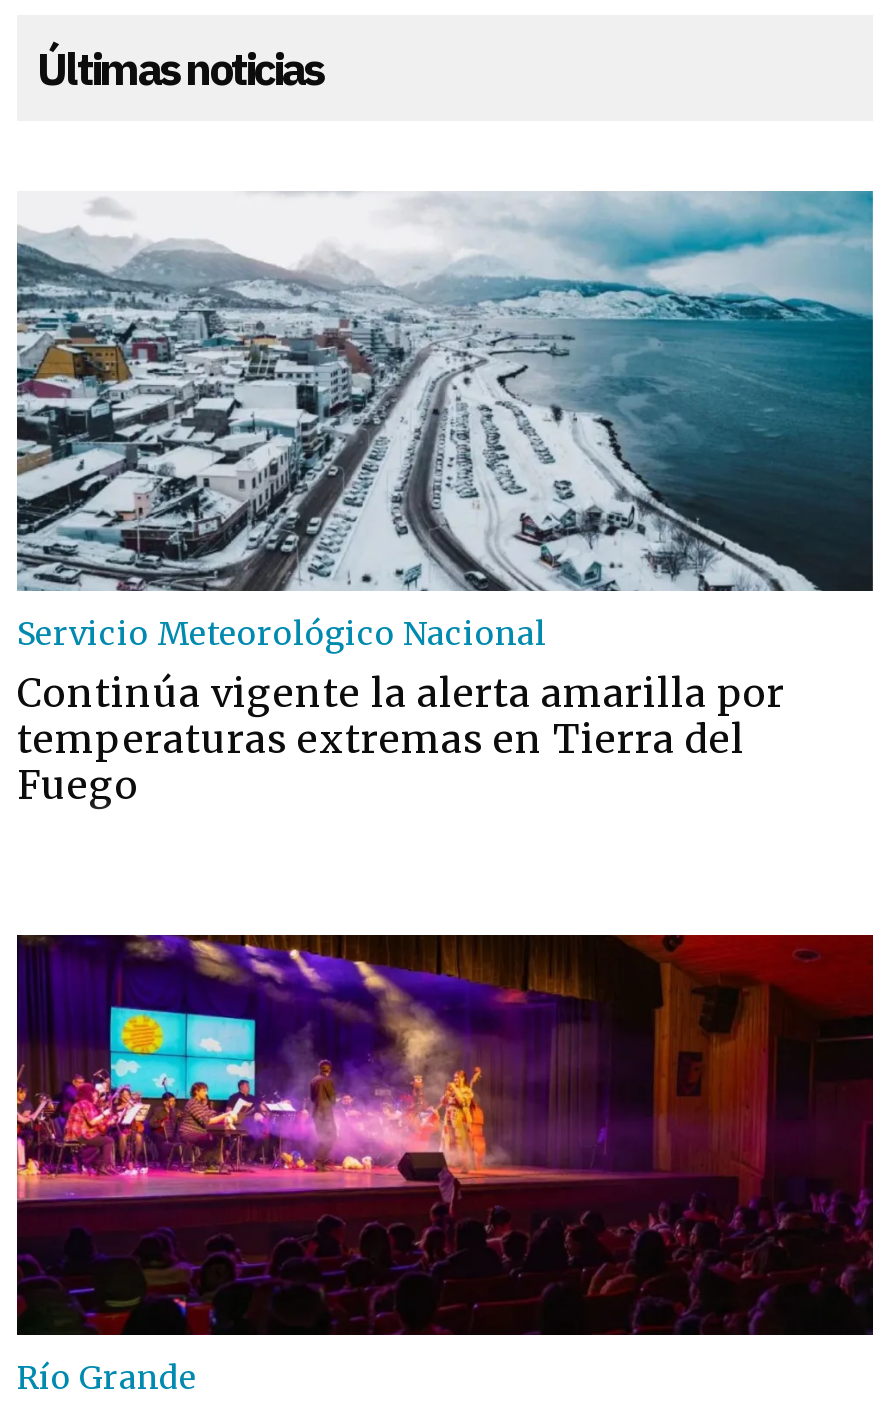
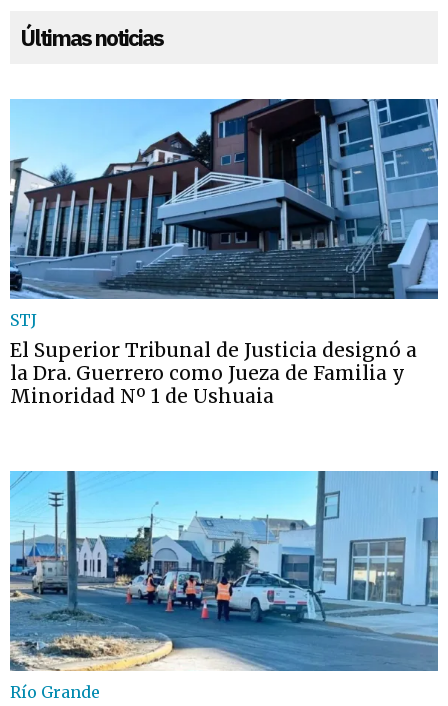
- [image]
- Servicio Meteorológico Nacional
- Continúa vigente la alerta amarilla por
- temperaturas extremas en Tierra del
- Fuego
+ [image]
+ STJ
+ El Superior Tribunal de Justicia designó a
+ la Dra. Guerrero como Jueza de Familia y
+ Minoridad Nº 1 de Ushuaia

- [image]
+ [image]
